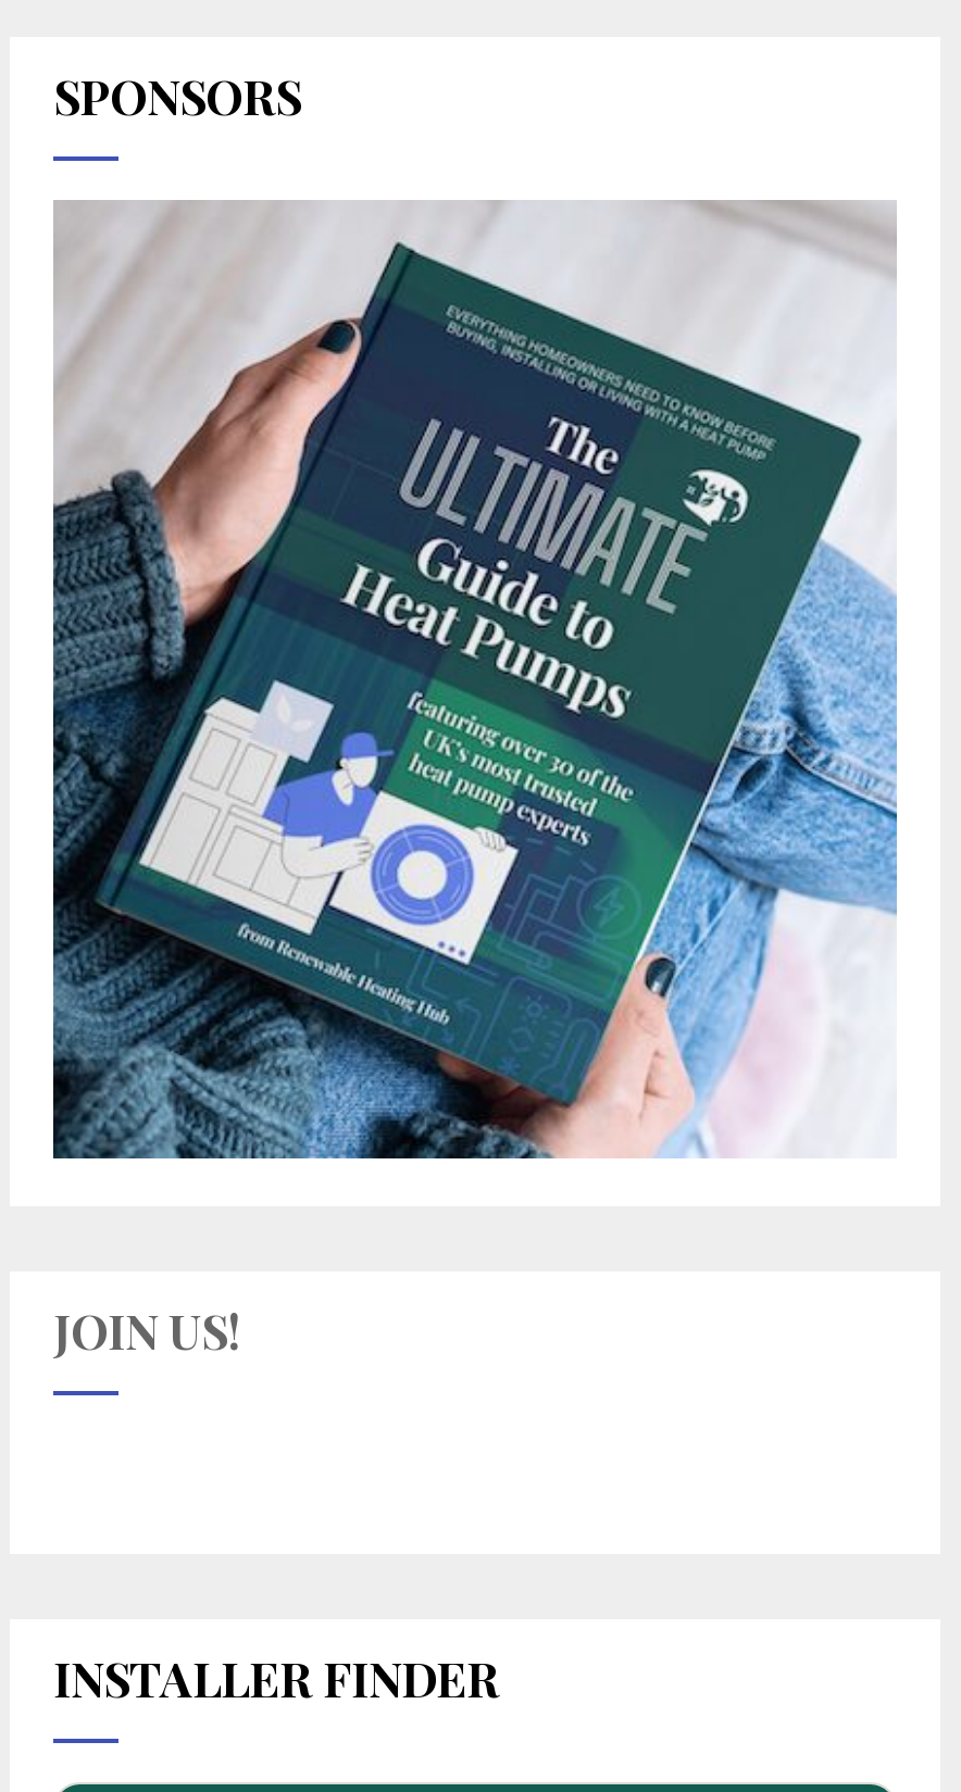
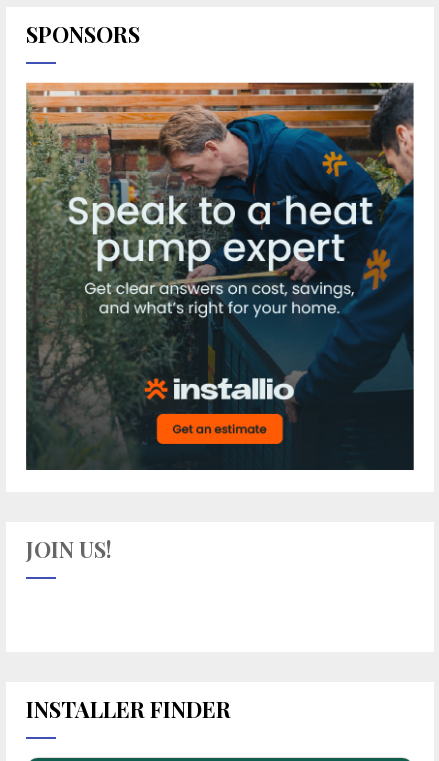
- [image]
+ [image]
